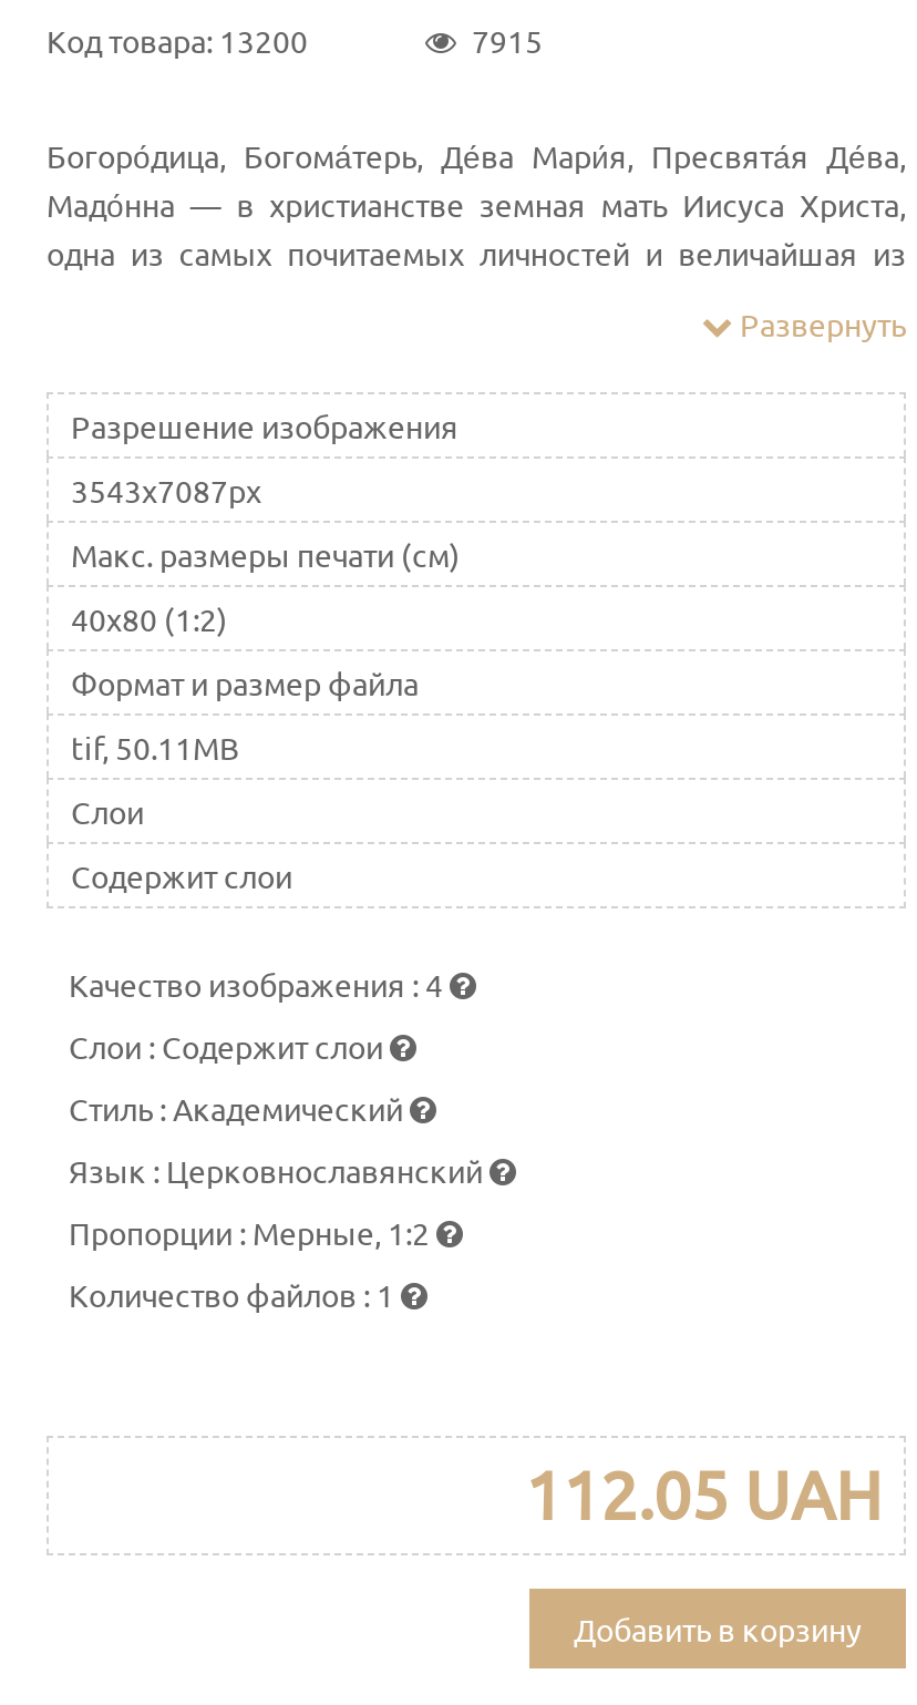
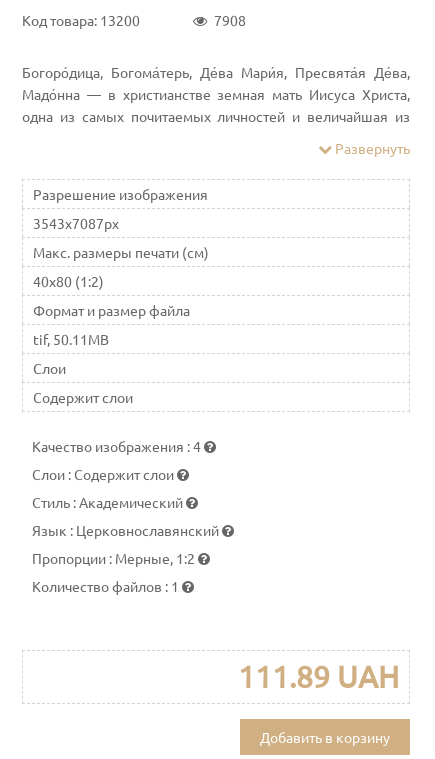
- 7915
+ 7908

- 112.05 UAH
+ 111.89 UAH
